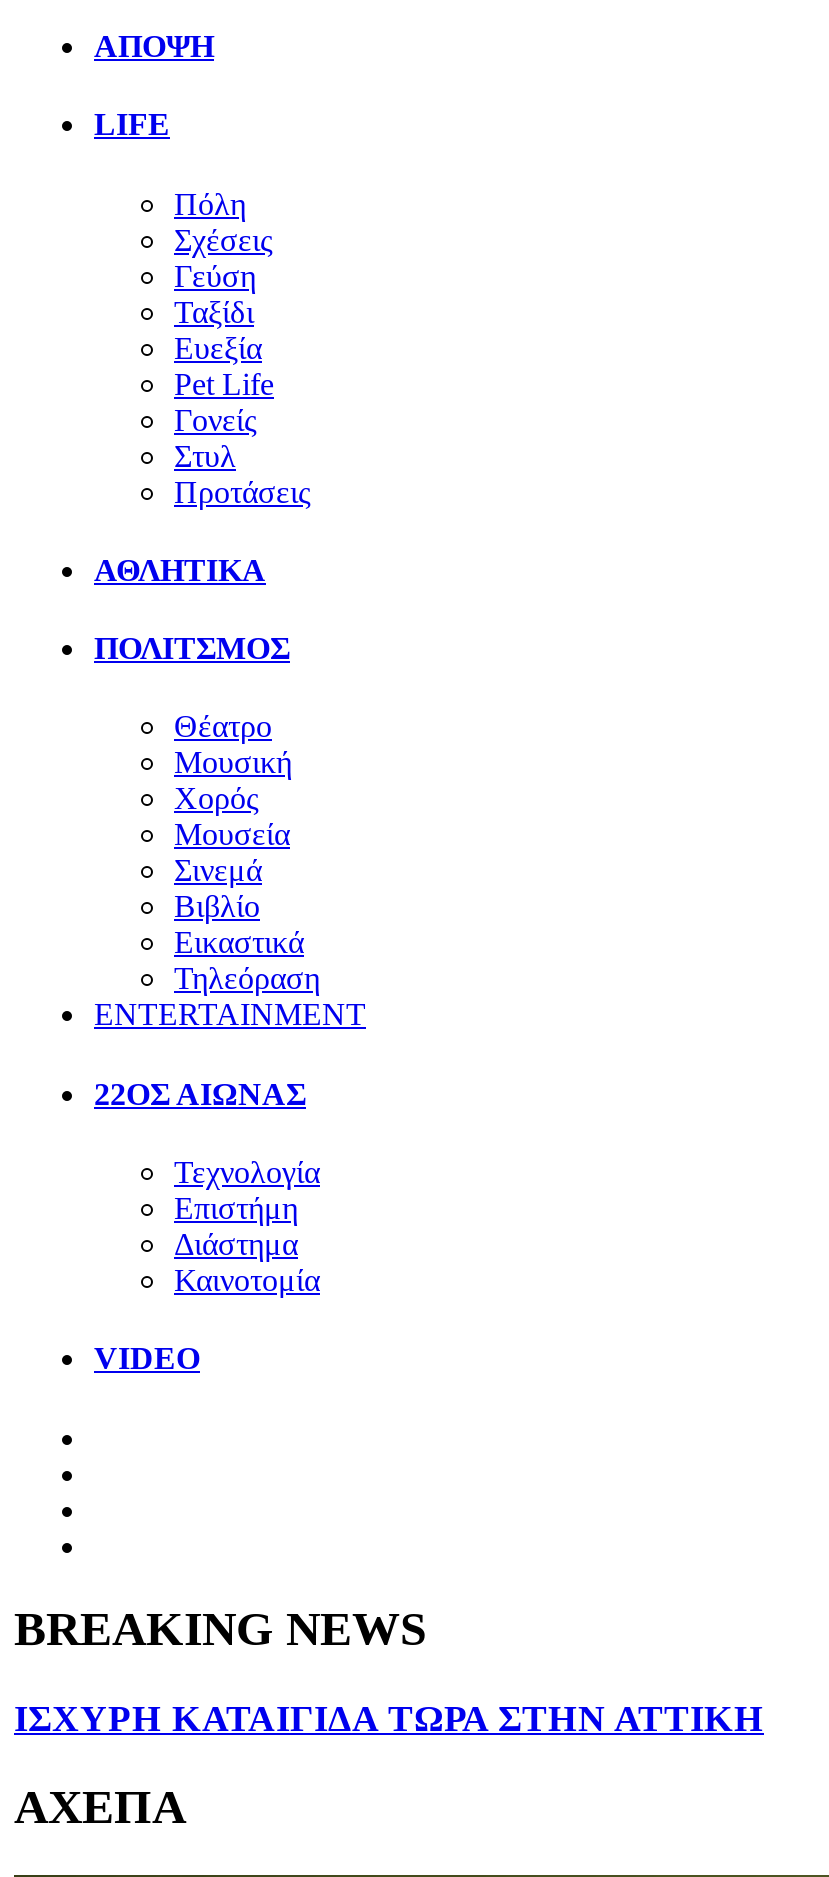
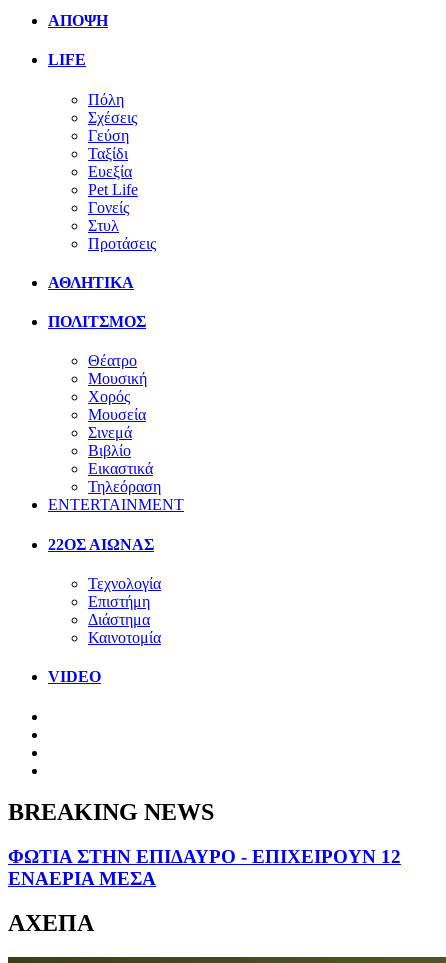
- ΙΣΧΥΡΗ ΚΑΤΑΙΓΙΔΑ ΤΩΡΑ ΣΤΗΝ ΑΤΤΙΚΗ
+ ΦΩΤΙΑ ΣΤΗΝ ΕΠΙΔΑΥΡΟ - ΕΠΙΧΕΙΡΟΥΝ 12
+ ΕΝΑΕΡΙΑ ΜΕΣΑ
